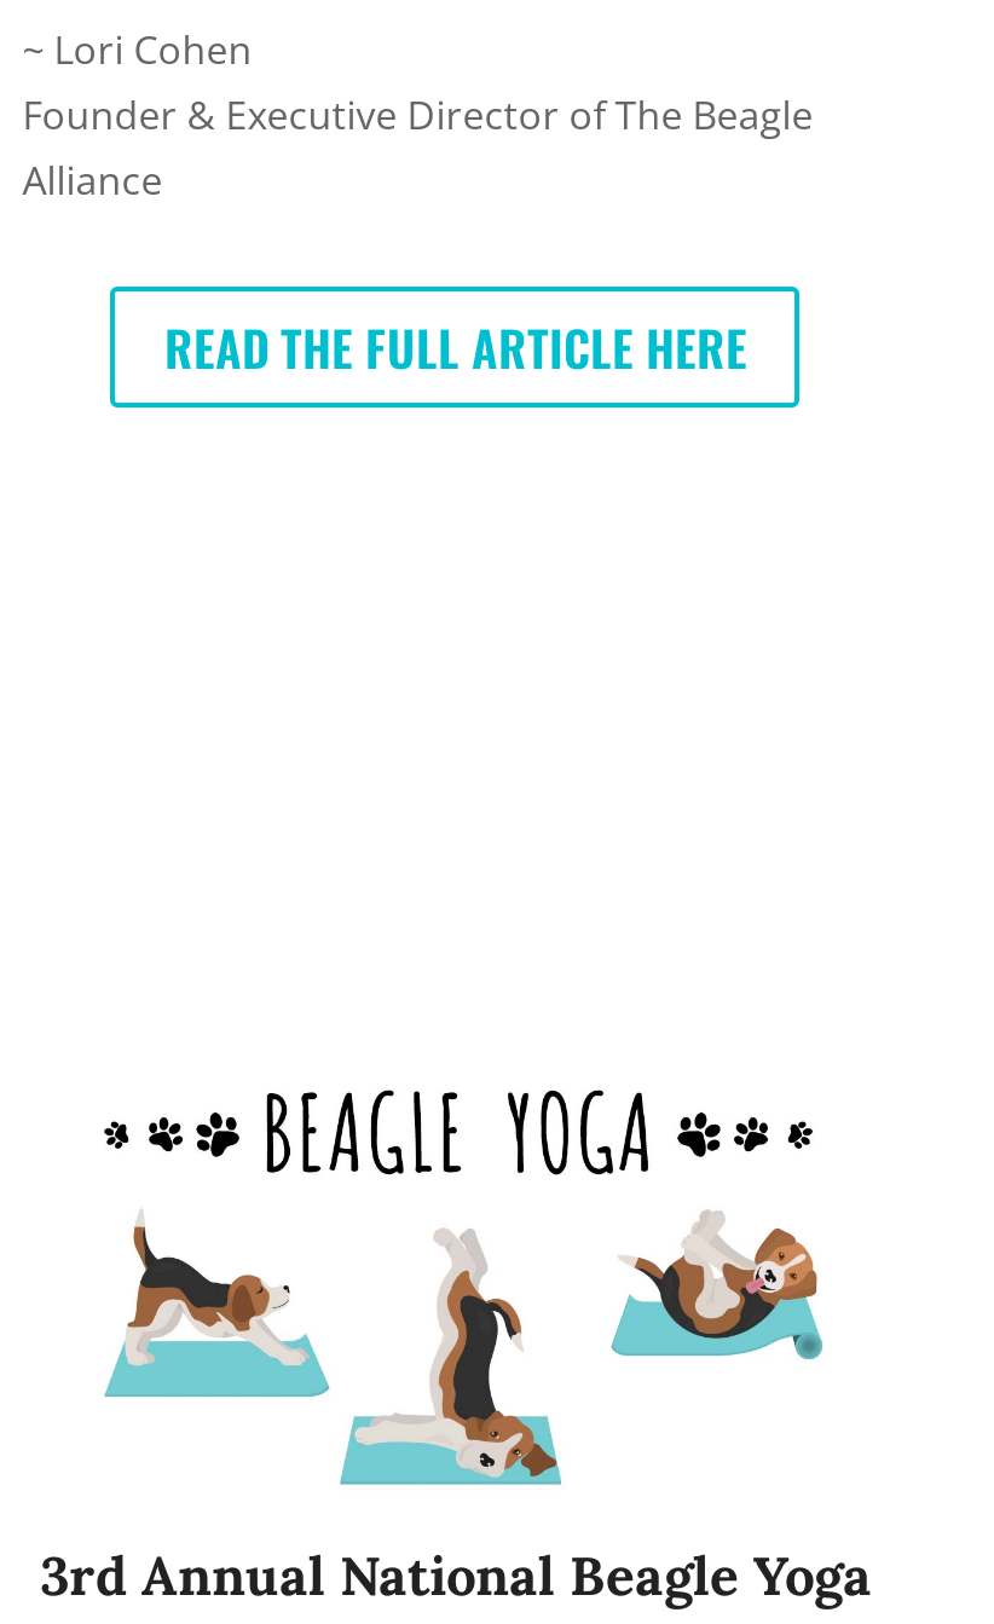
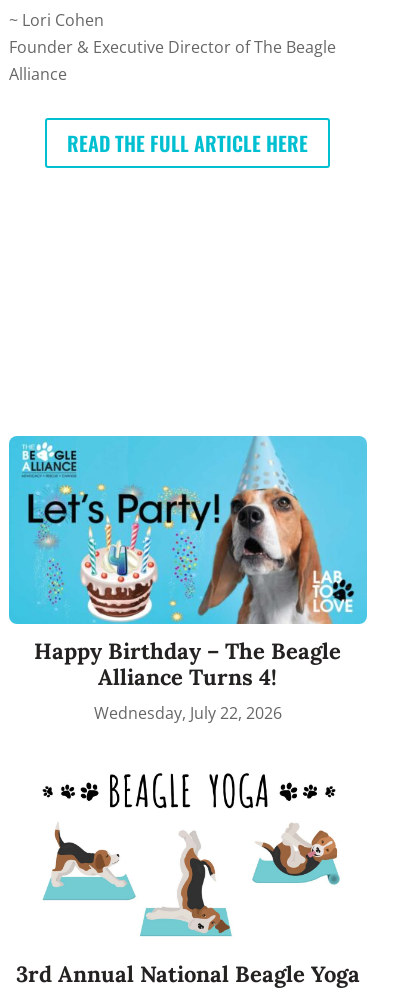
+ [image]
+ Happy Birthday – The Beagle
+ Alliance Turns 4!
+ Wednesday, July 22, 2026
